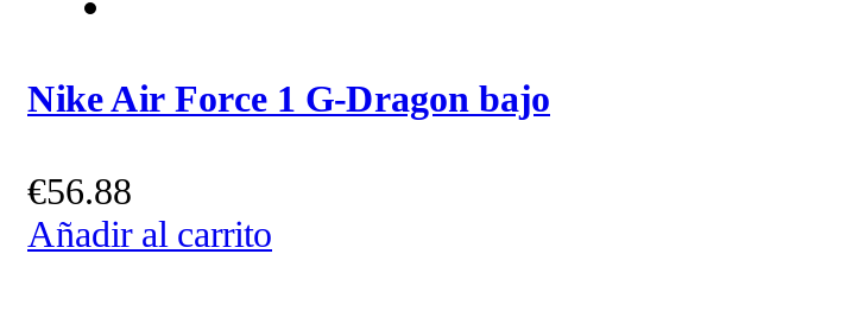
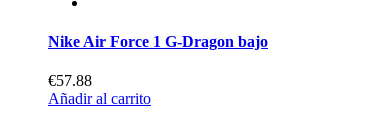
- €56.88
+ €57.88
